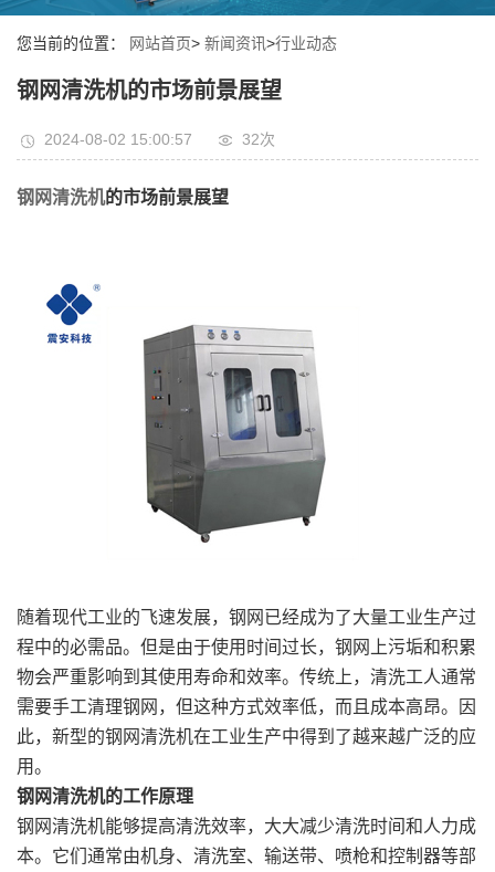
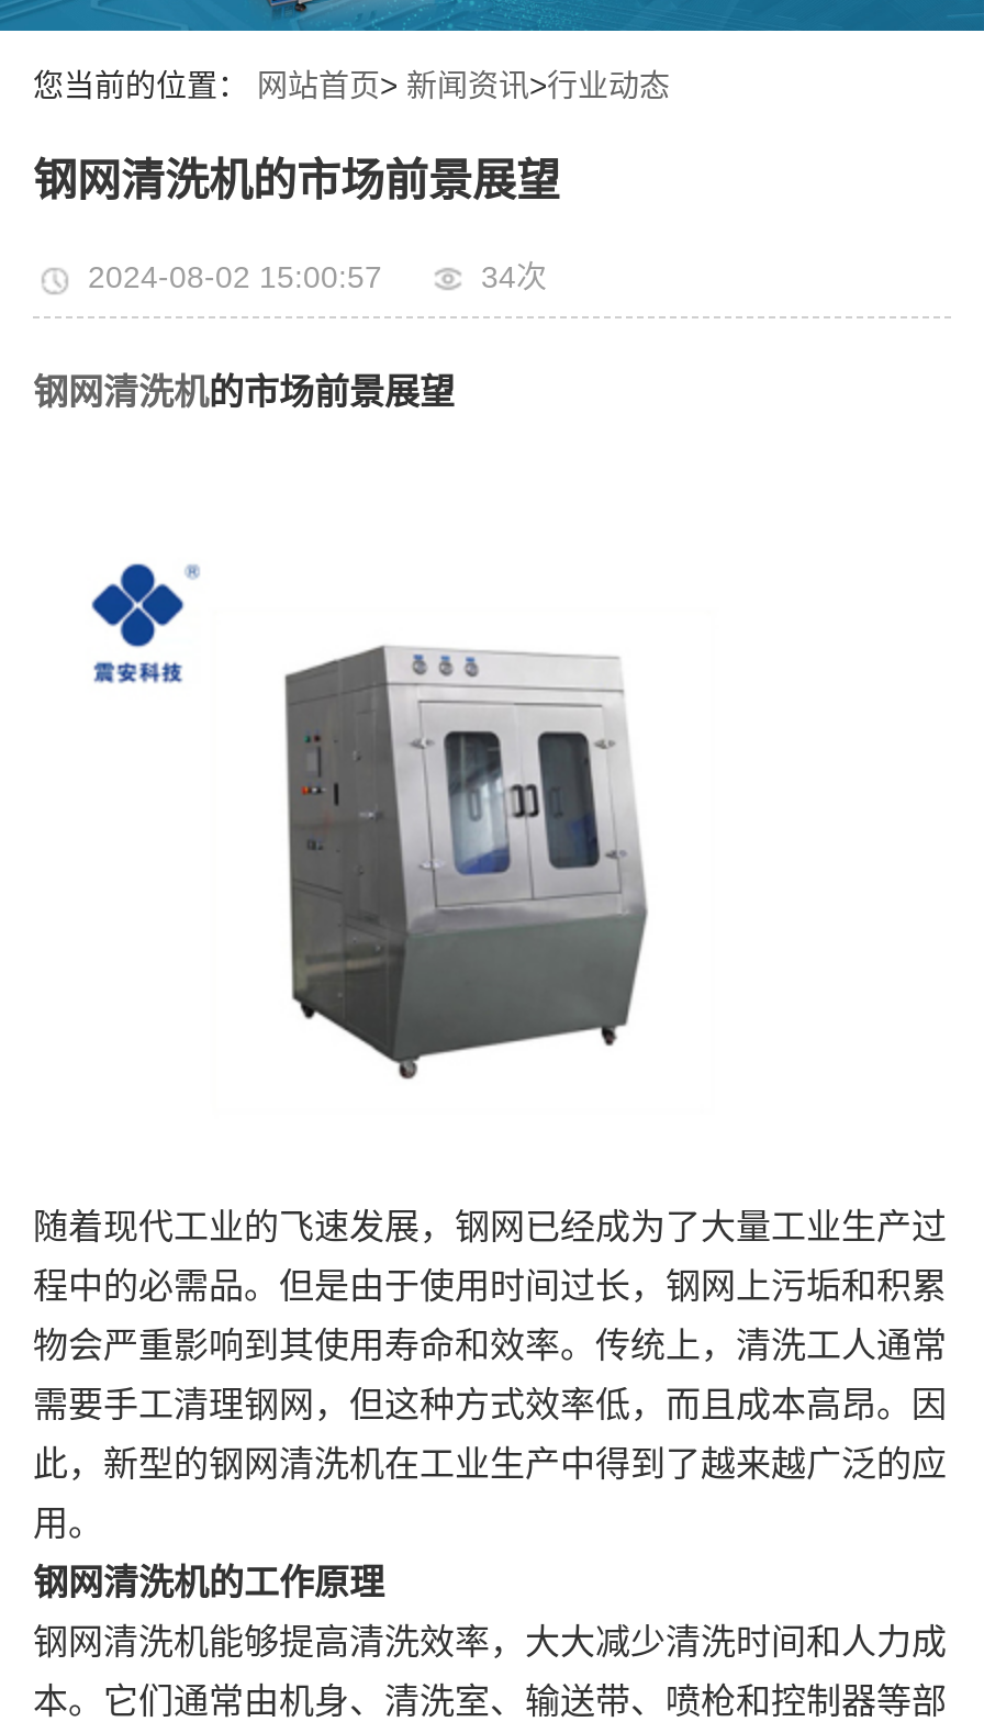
- 32次
+ 34次
